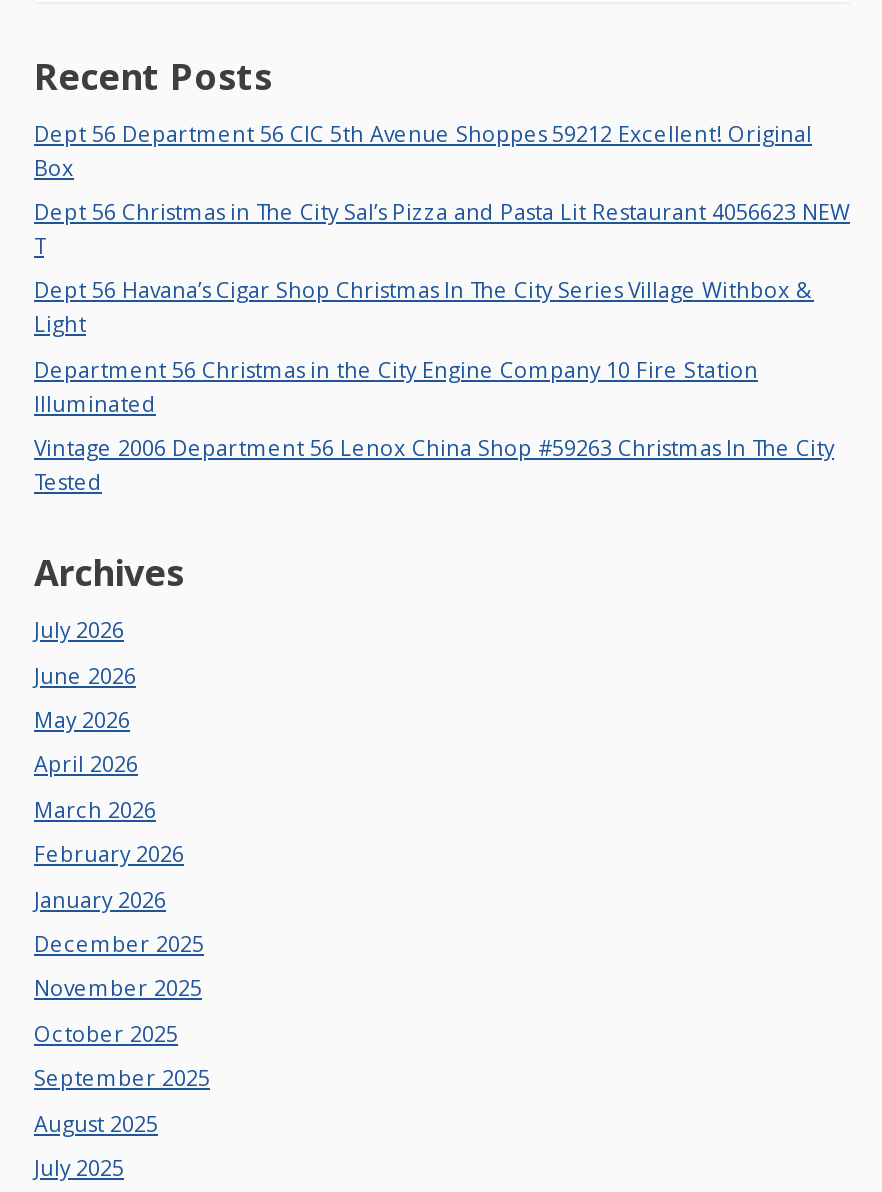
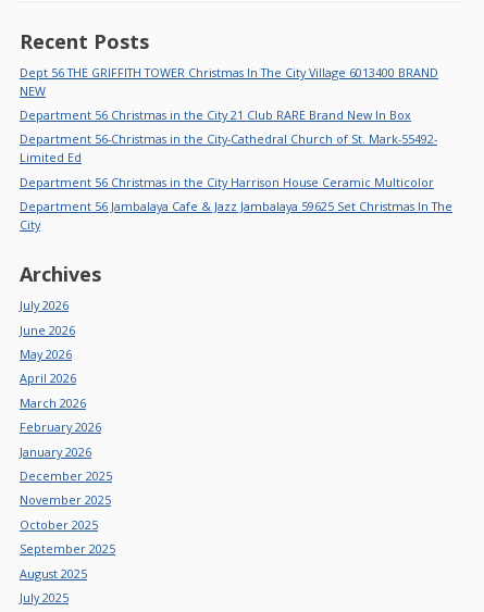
- Dept 56 Department 56 CIC 5th Avenue Shoppes 59212 Excellent! Original
- Box
+ Dept 56 THE GRIFFITH TOWER Christmas In The City Village 6013400 BRAND
+ NEW

- Dept 56 Christmas in The City Sal’s Pizza and Pasta Lit Restaurant 4056623 NEW
- T
+ Department 56 Christmas in the City 21 Club RARE Brand New In Box

- Dept 56 Havana’s Cigar Shop Christmas In The City Series Village Withbox &
- Light
+ Department 56-Christmas in the City-Cathedral Church of St. Mark-55492-
+ Limited Ed

- Department 56 Christmas in the City Engine Company 10 Fire Station
- Illuminated
+ Department 56 Christmas in the City Harrison House Ceramic Multicolor

- Vintage 2006 Department 56 Lenox China Shop #59263 Christmas In The City
- Tested
+ Department 56 Jambalaya Cafe & Jazz Jambalaya 59625 Set Christmas In The
+ City
